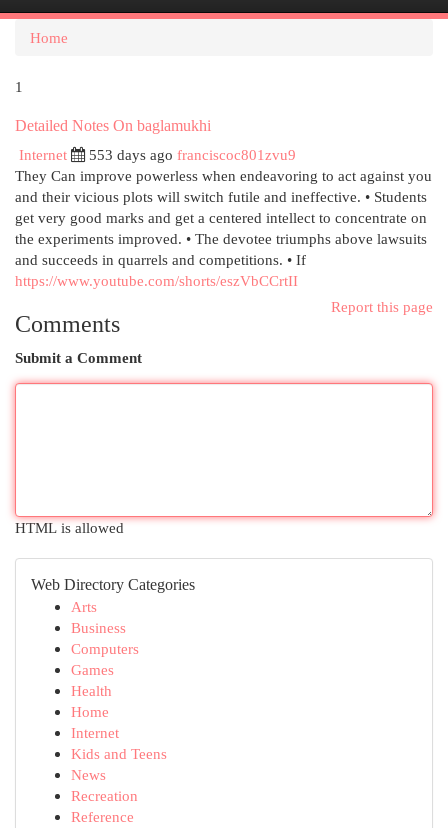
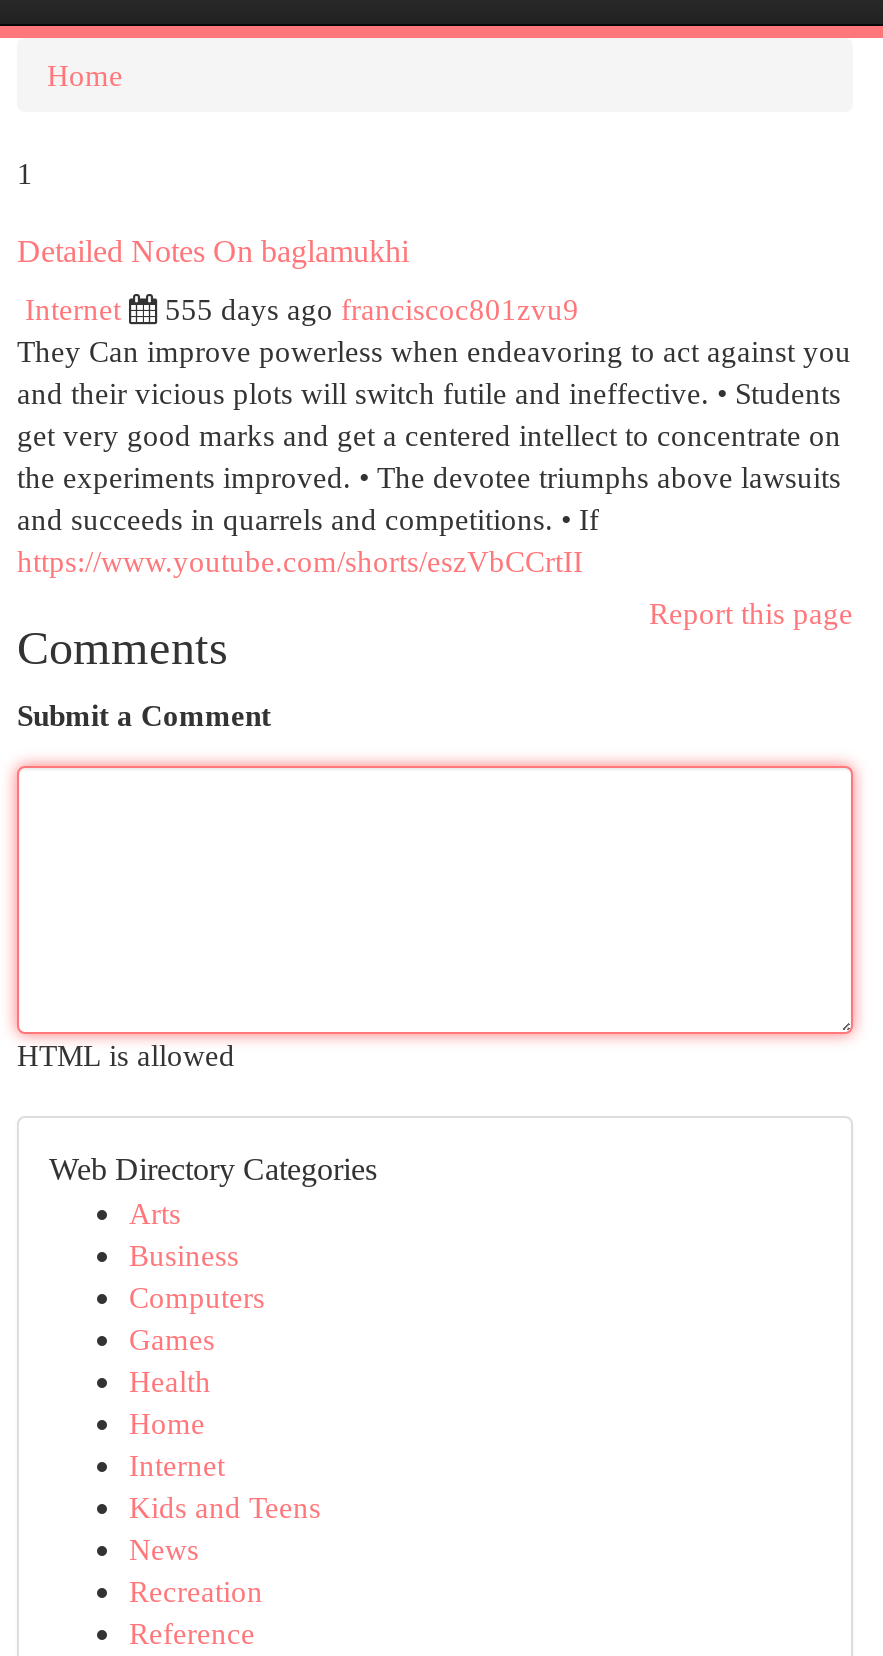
- 553 days ago franciscoc801zvu9
+ 555 days ago franciscoc801zvu9
